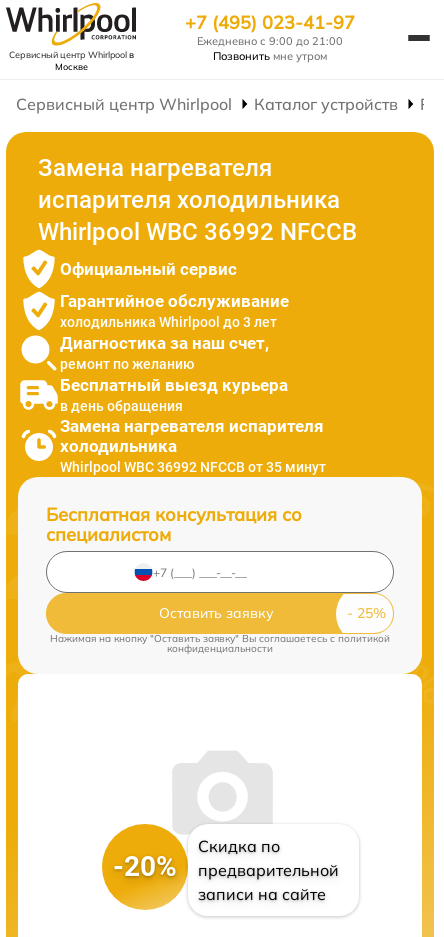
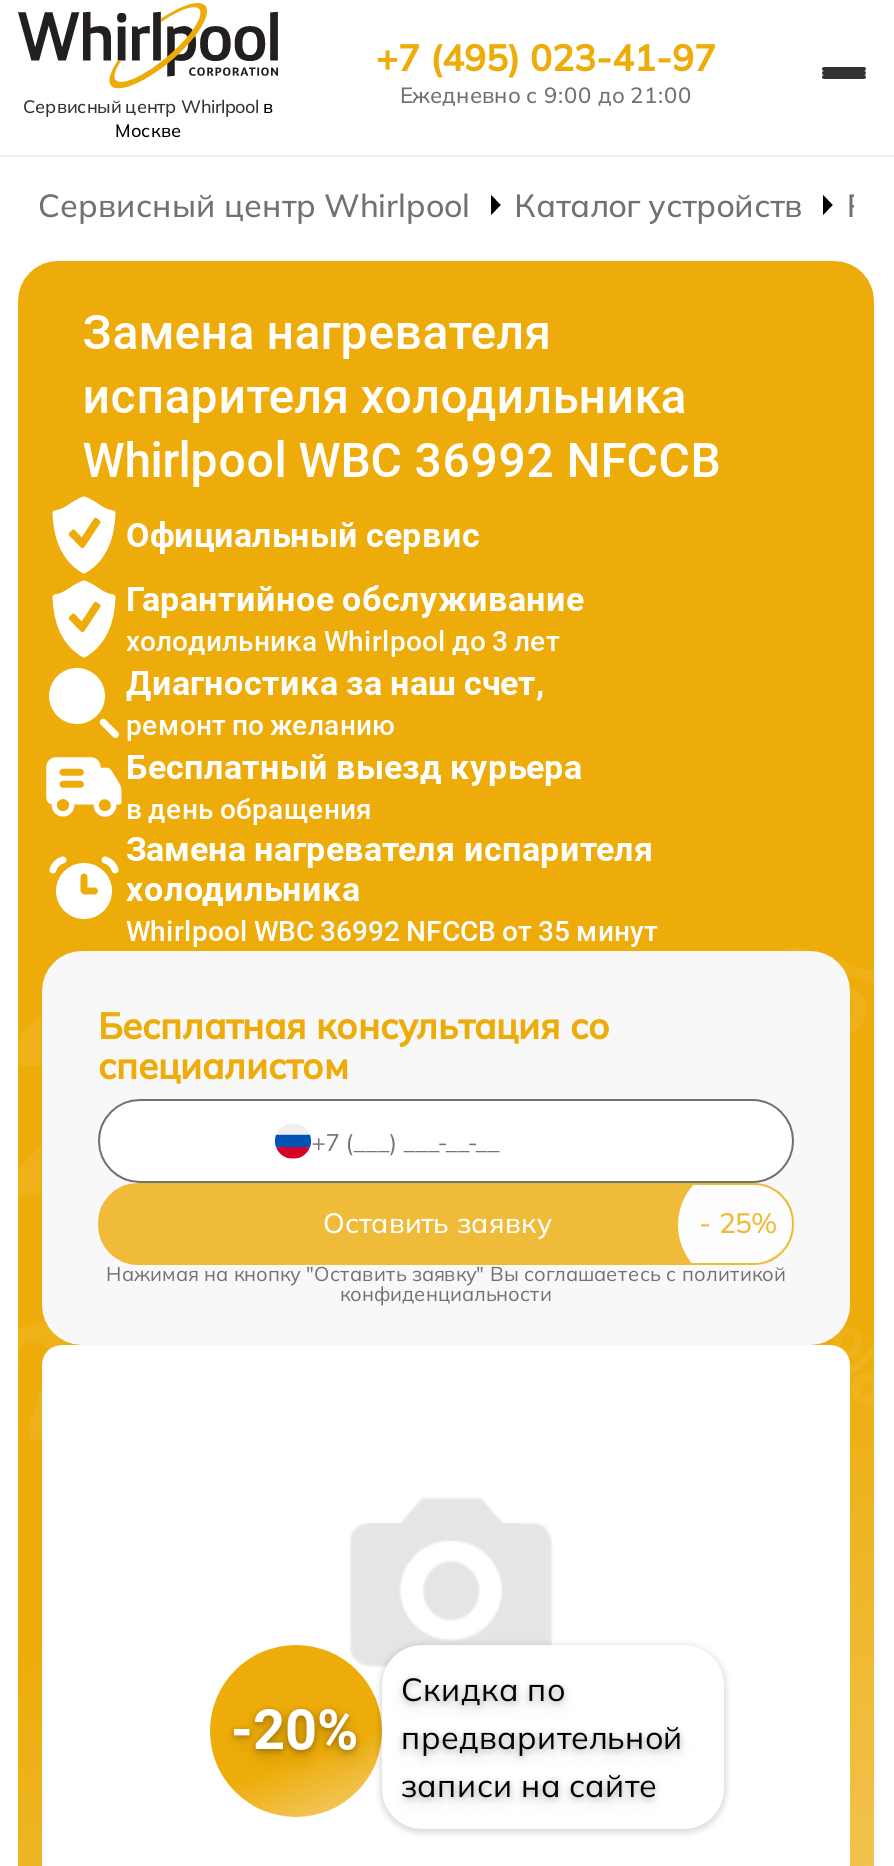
- Позвонить мне утром
